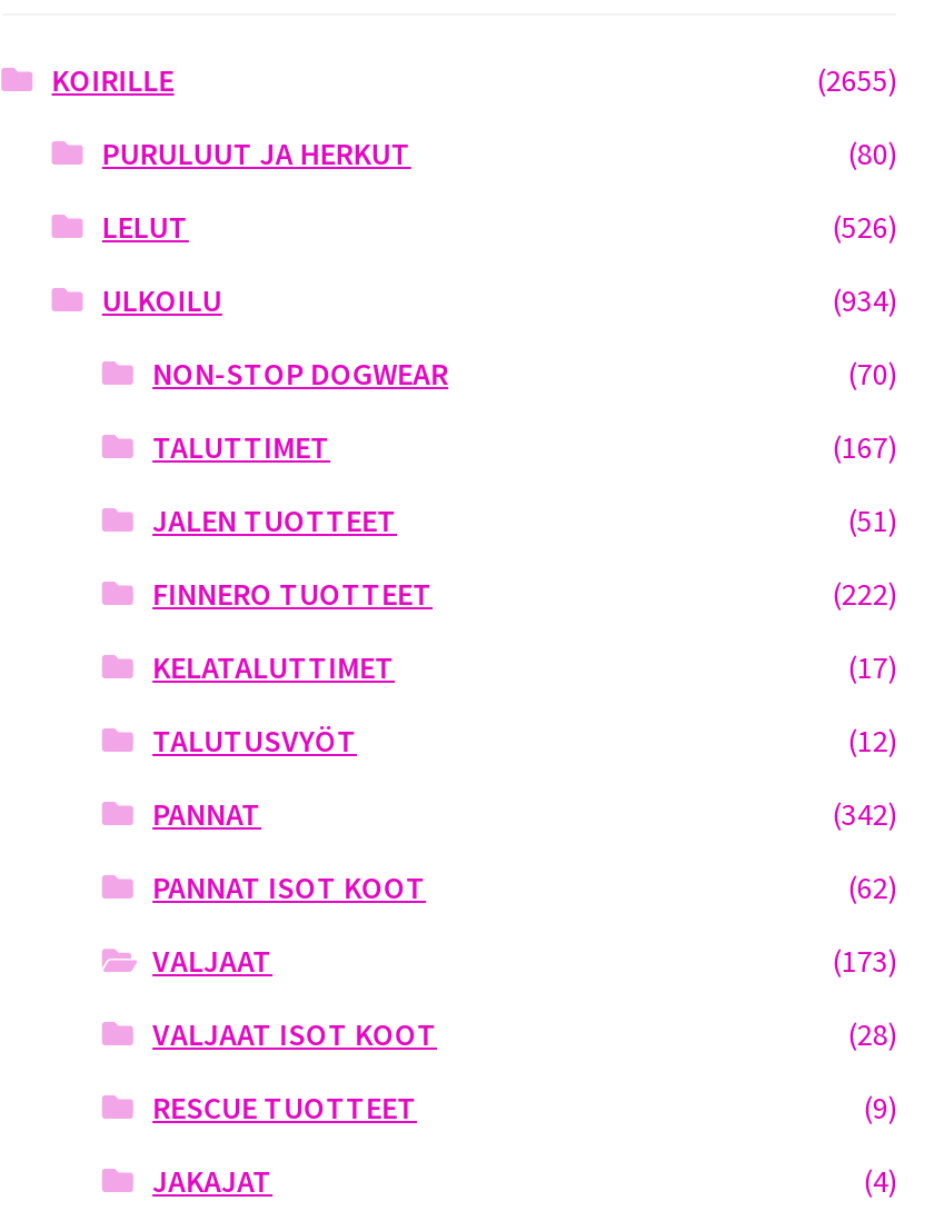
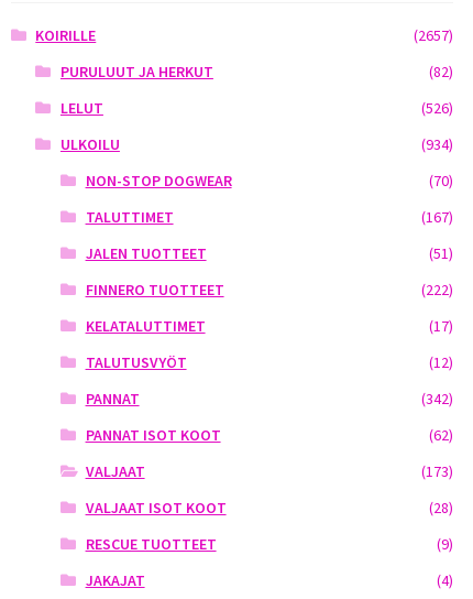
- (2655)
+ (2657)

- (80)
+ (82)
